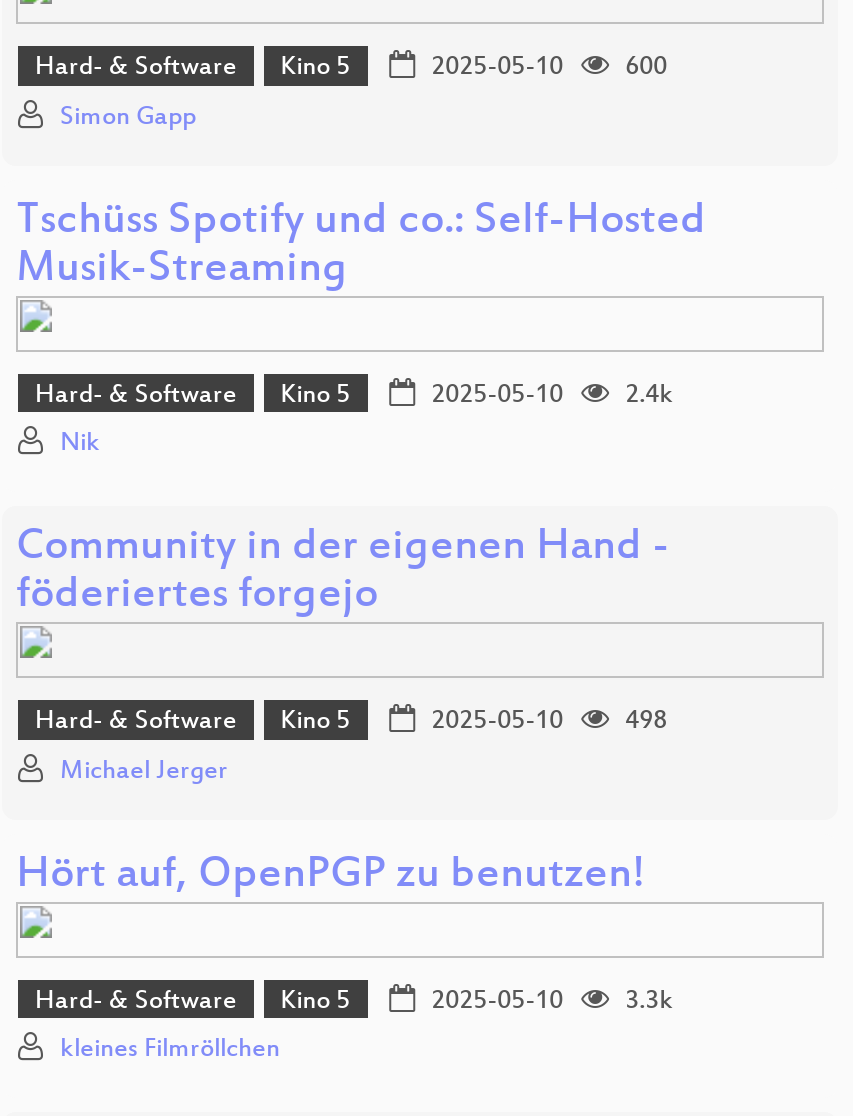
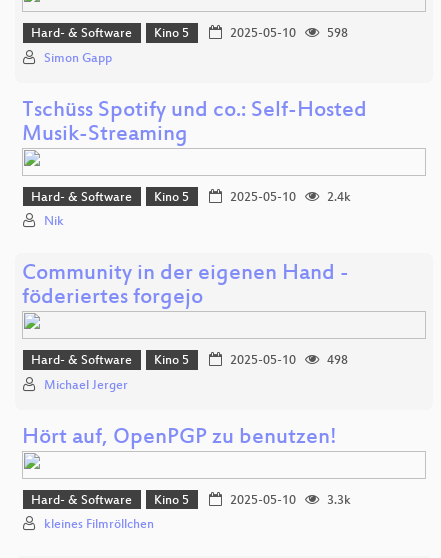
- 2025-05-10 600
+ 2025-05-10 598
